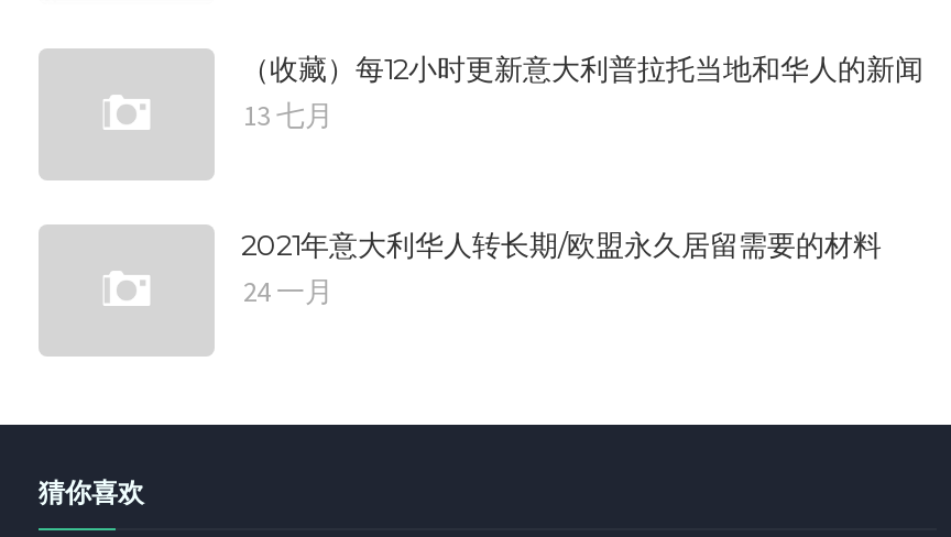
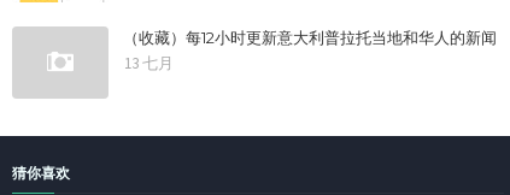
- 2021年意大利华人转长期/欧盟永久居留需要的材料
- 24 一月
